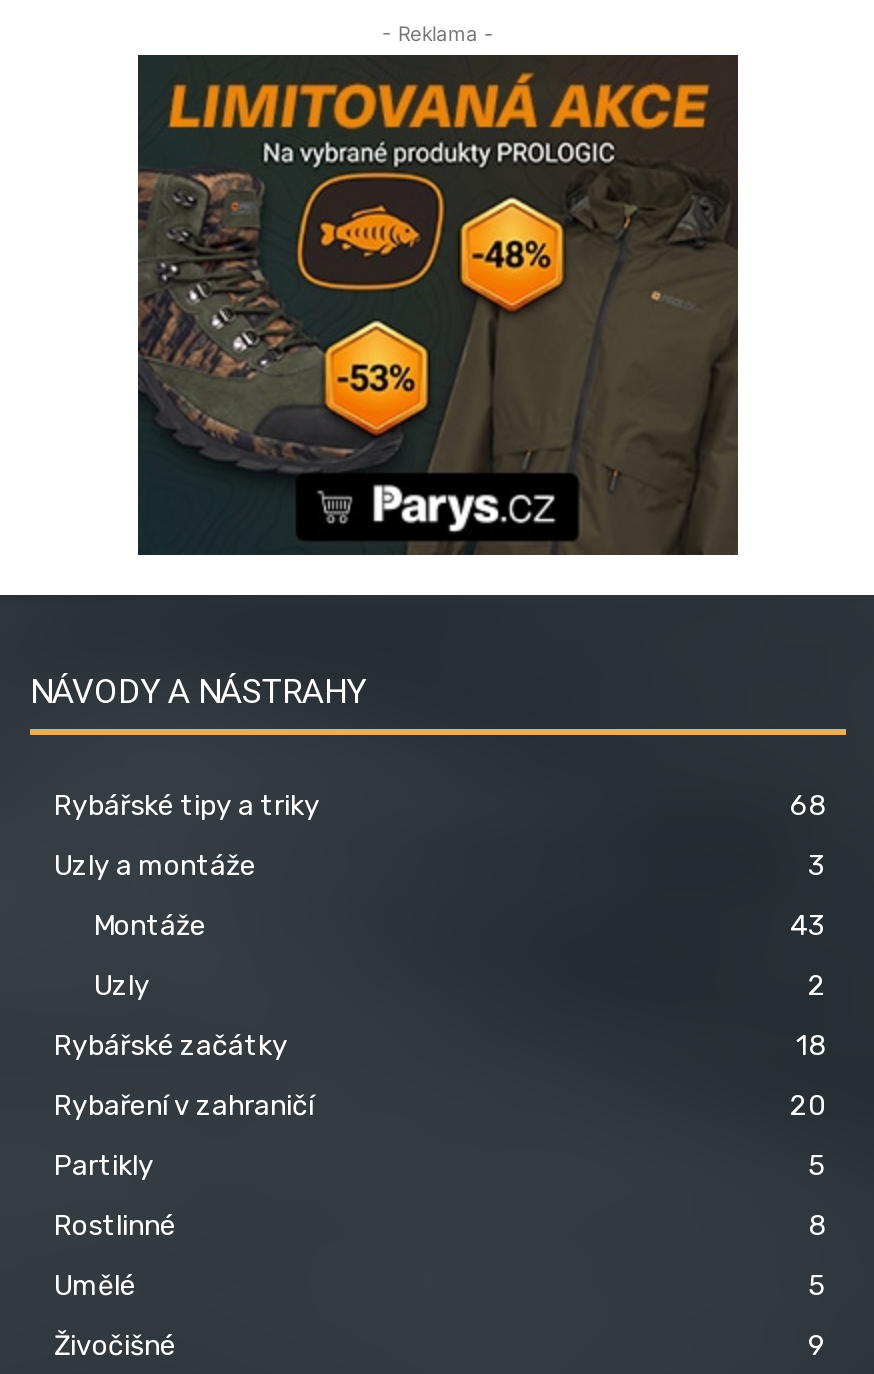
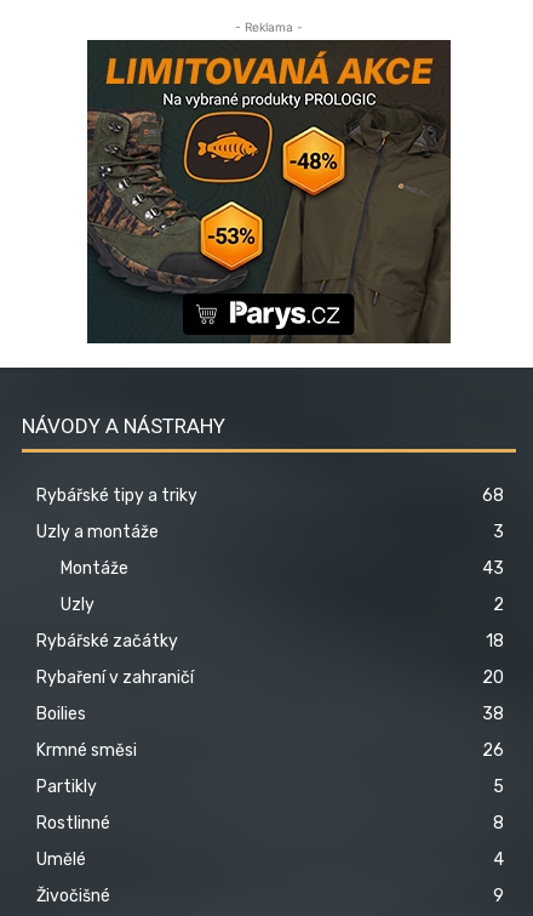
+ Boilies
+ 38
+ Krmné směsi
+ 26

- 5
+ 4
